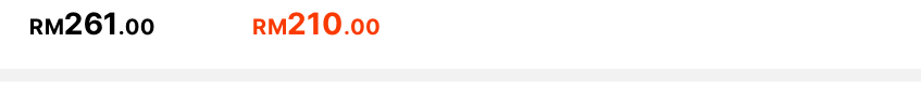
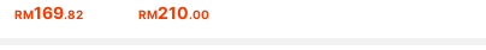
- RM261.00
+ RM169.82
